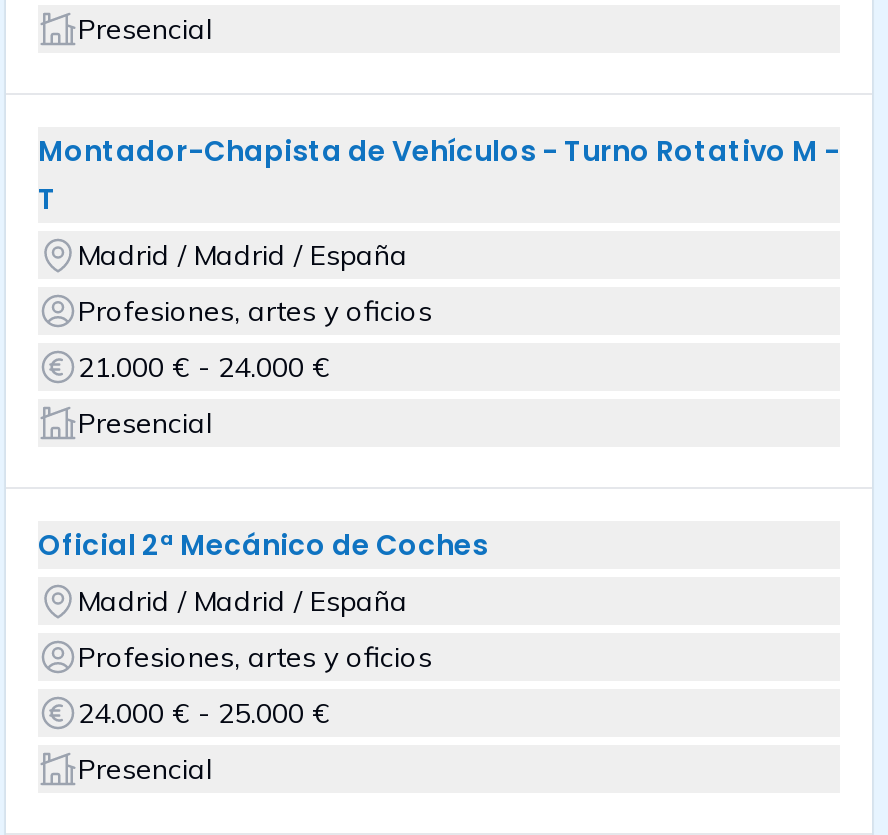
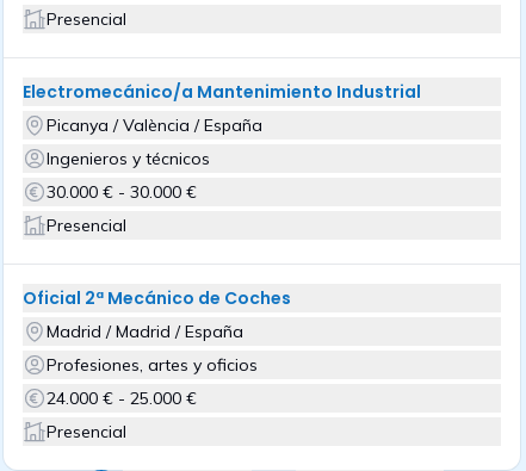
- Montador-Chapista de Vehículos - Turno Rotativo M -
- T
- Madrid / Madrid / España
+ Electromecánico/a Mantenimiento Industrial
+ Picanya / València / España

- Profesiones, artes y oficios
+ Ingenieros y técnicos

- 21.000 € - 24.000 €
+ 30.000 € - 30.000 €
